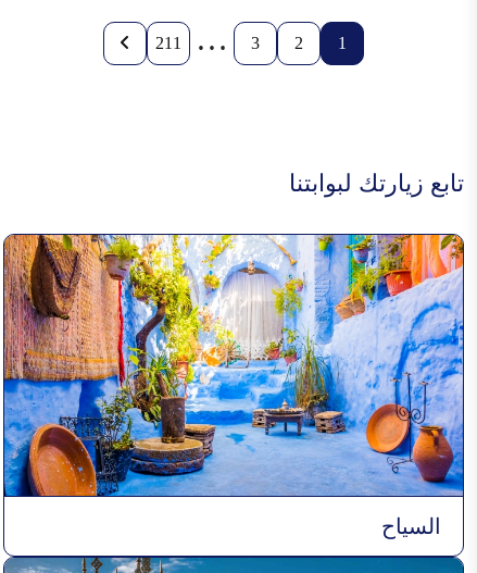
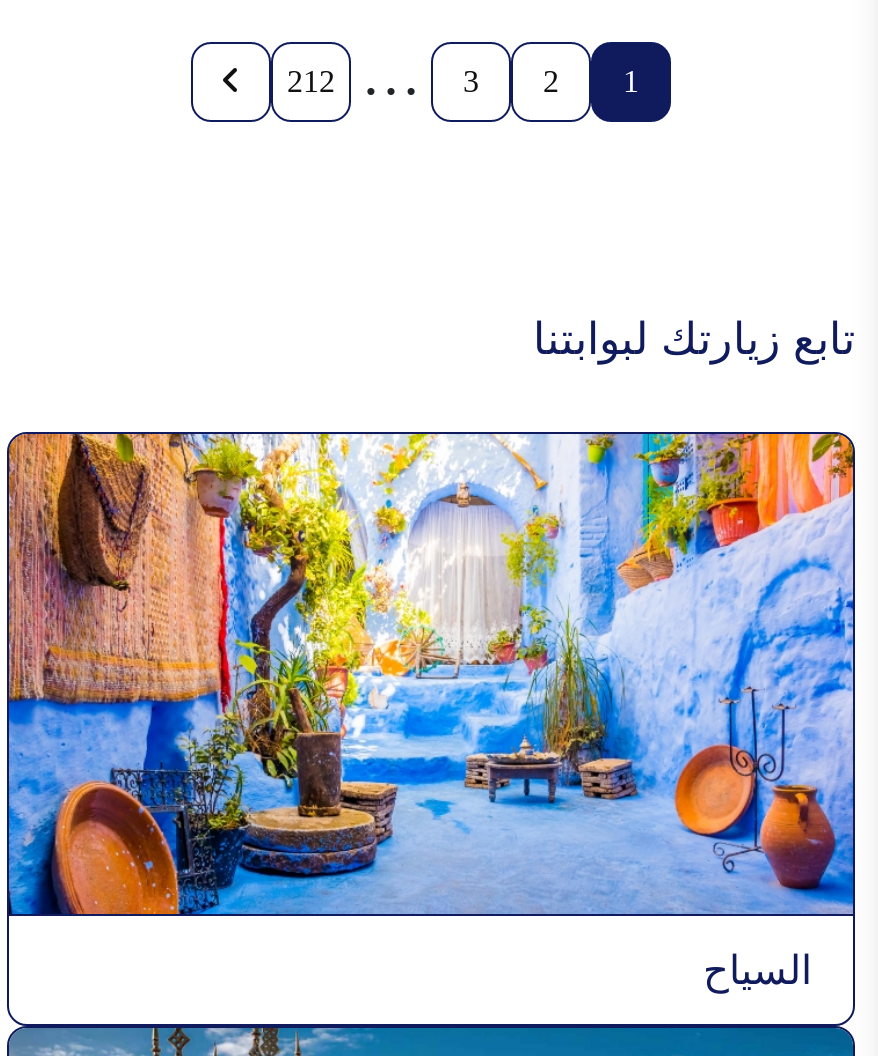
- 211
+ 212
